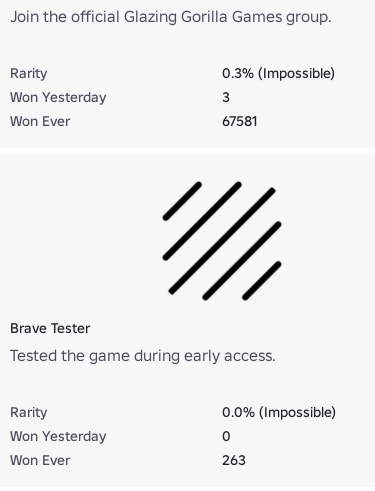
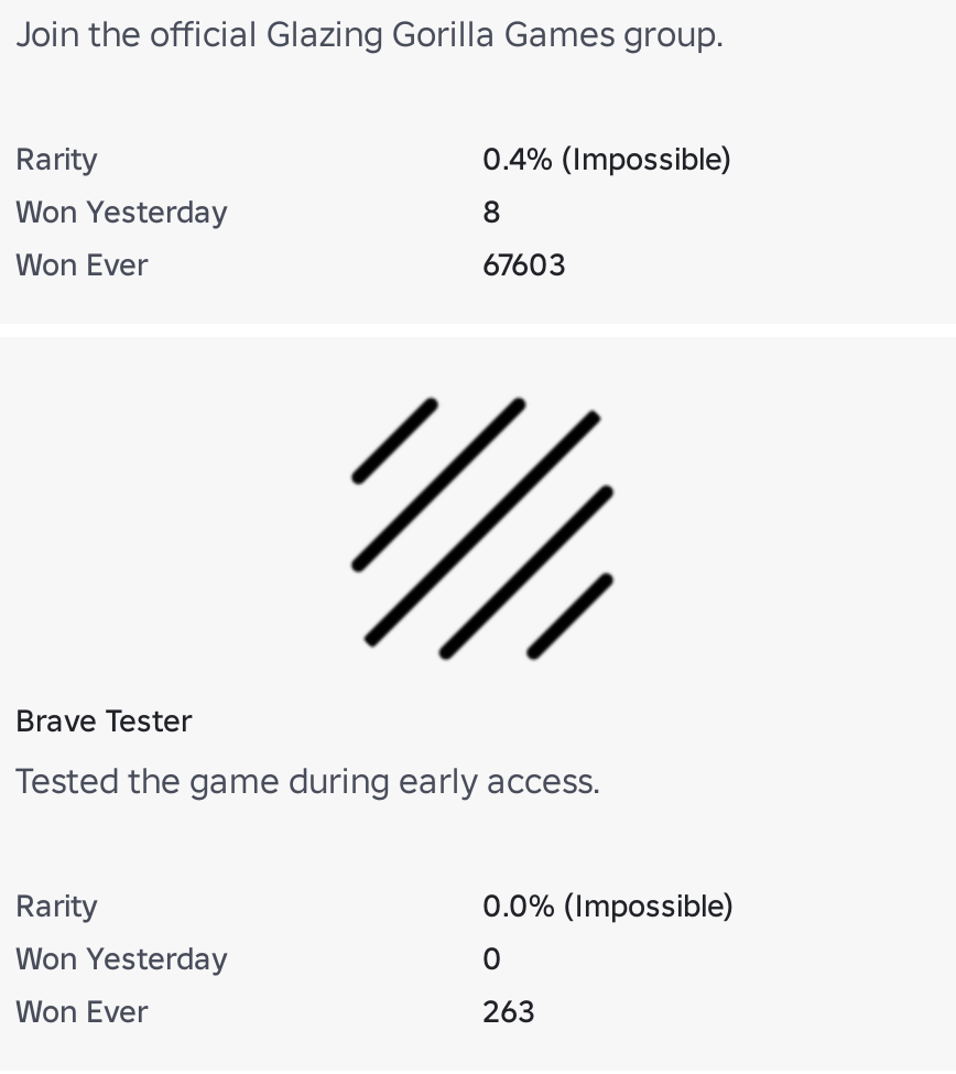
- 0.3% (Impossible)
+ 0.4% (Impossible)

- 3
+ 8

- 67581
+ 67603
